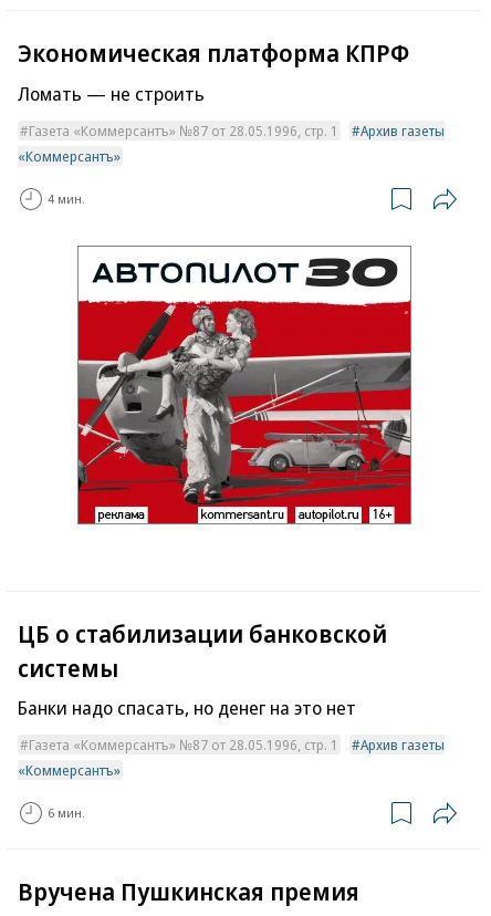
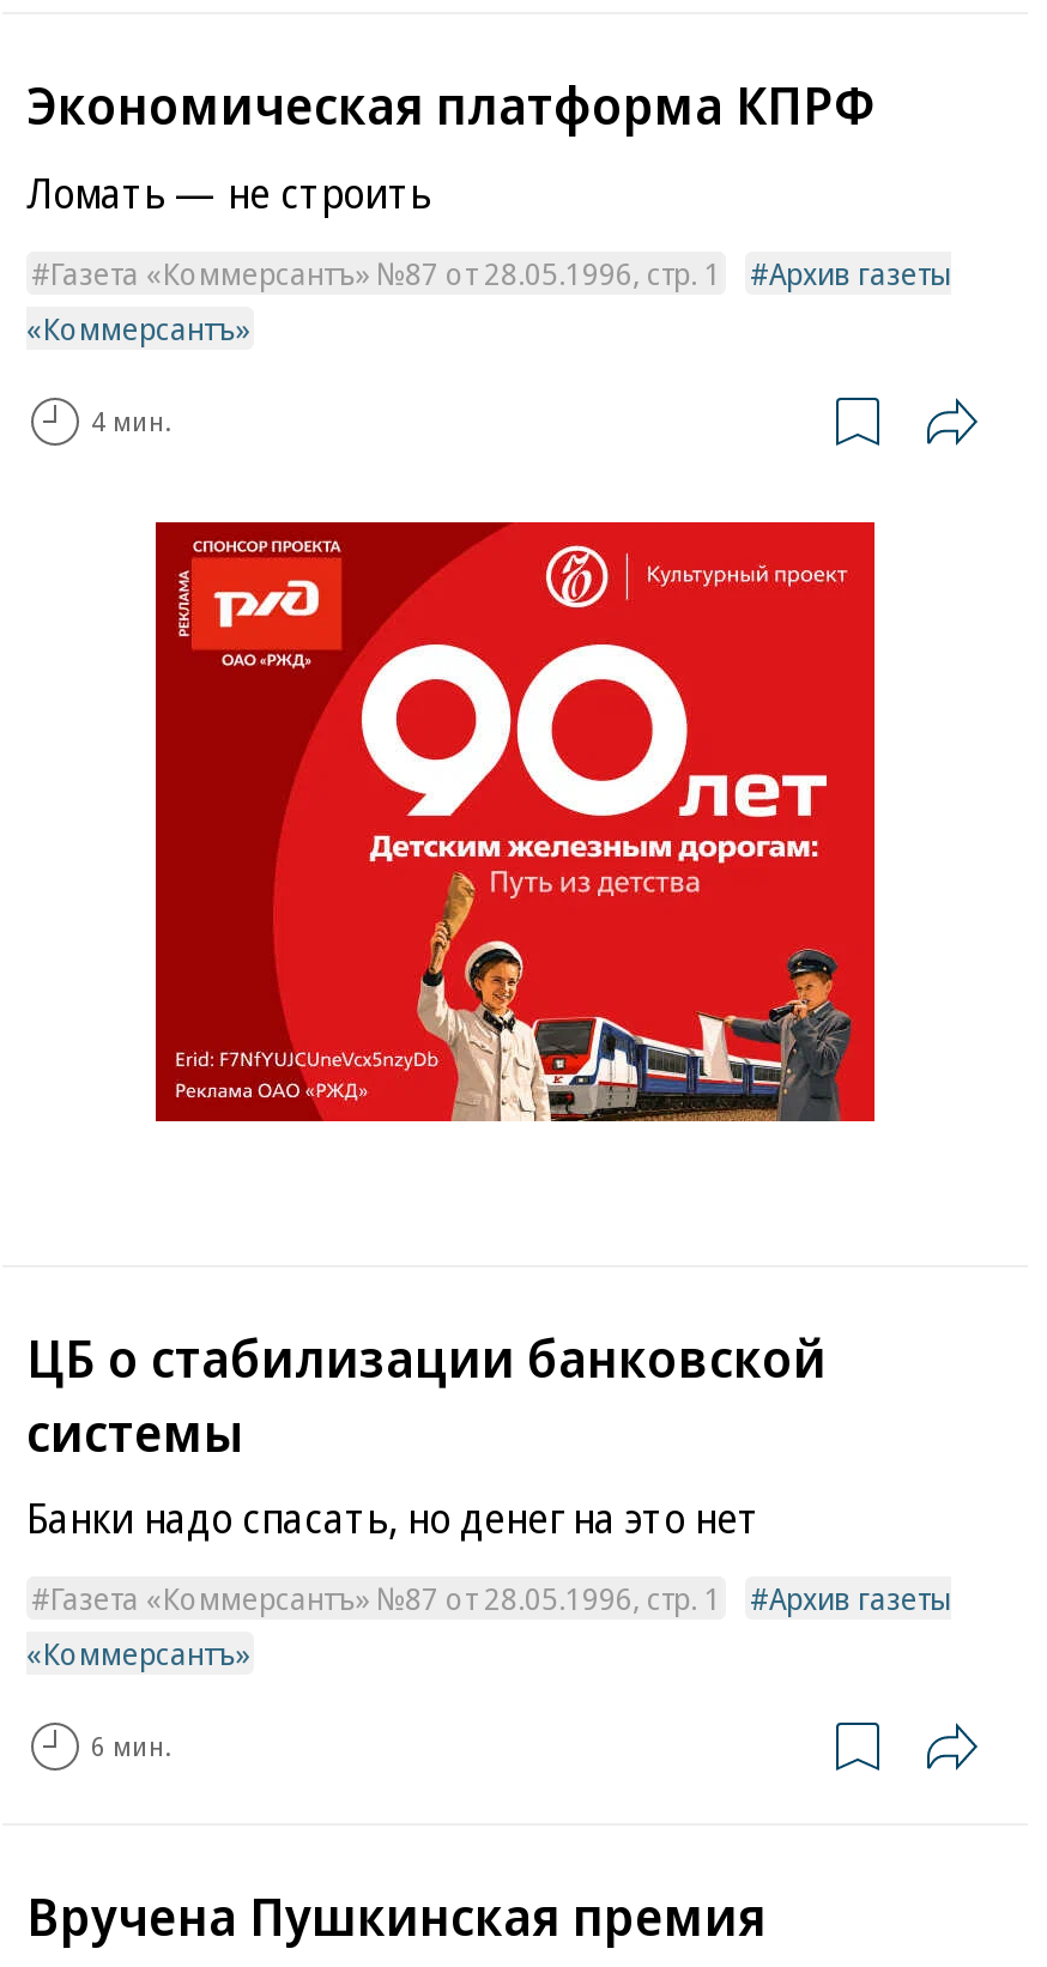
- [image]
+ [image]
